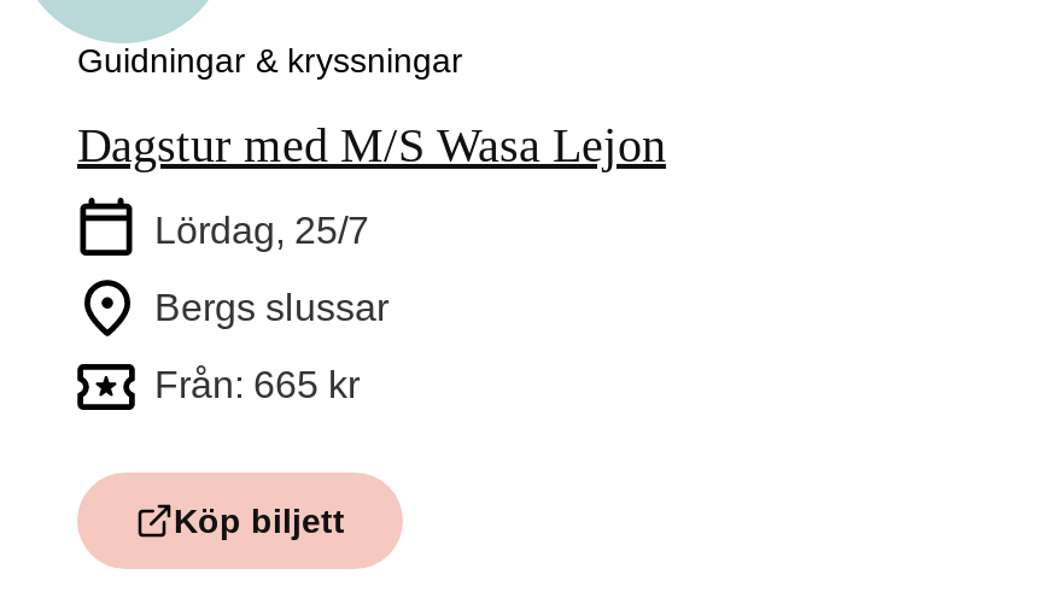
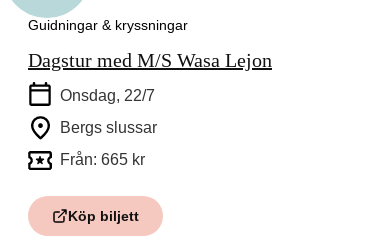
- Lördag, 25/7
+ Onsdag, 22/7
